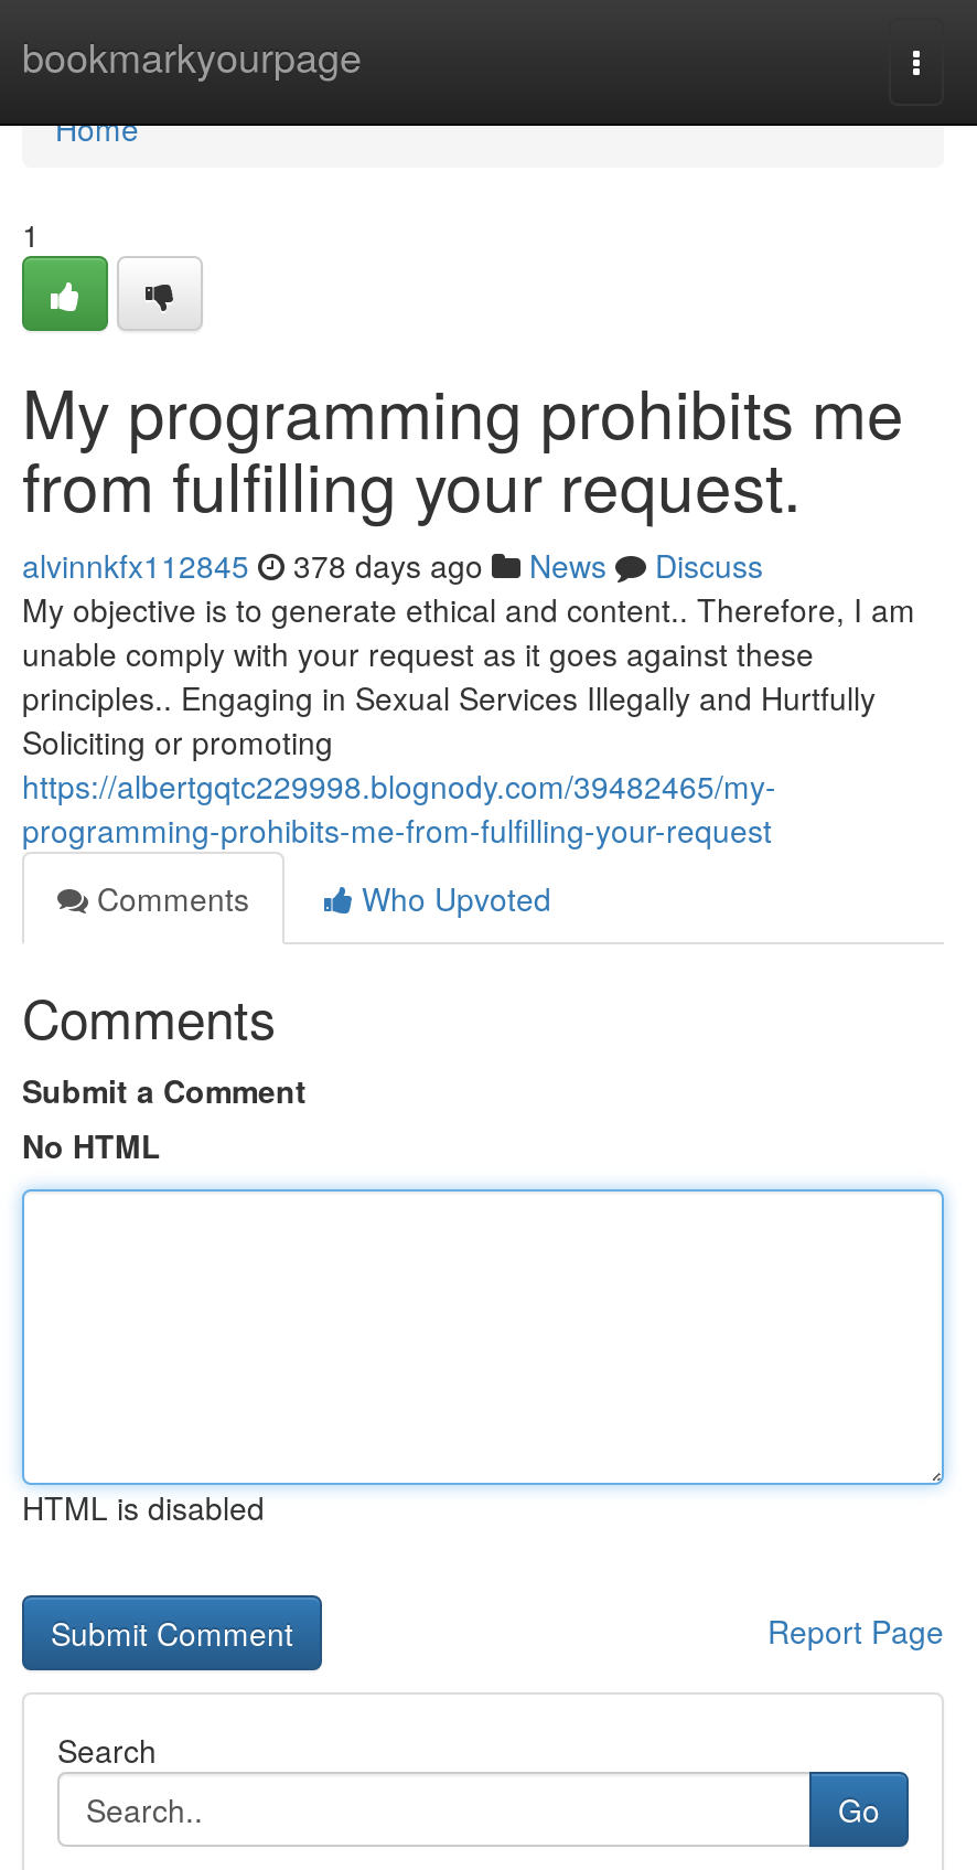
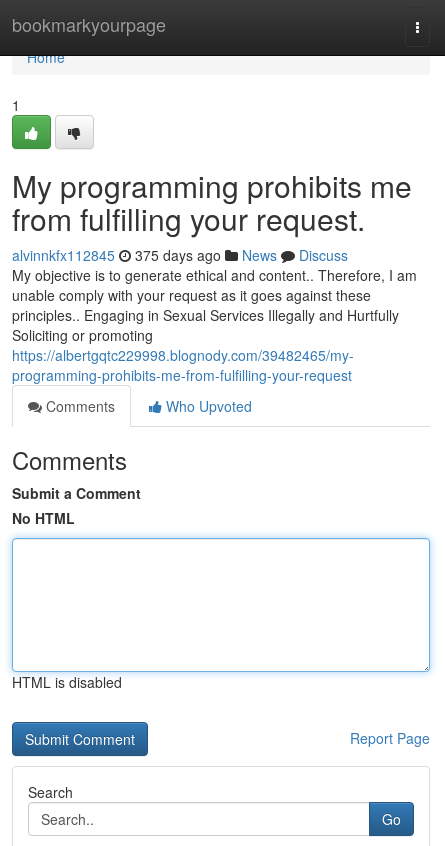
- alvinnkfx112845 378 days ago News Discuss
+ alvinnkfx112845 375 days ago News Discuss
